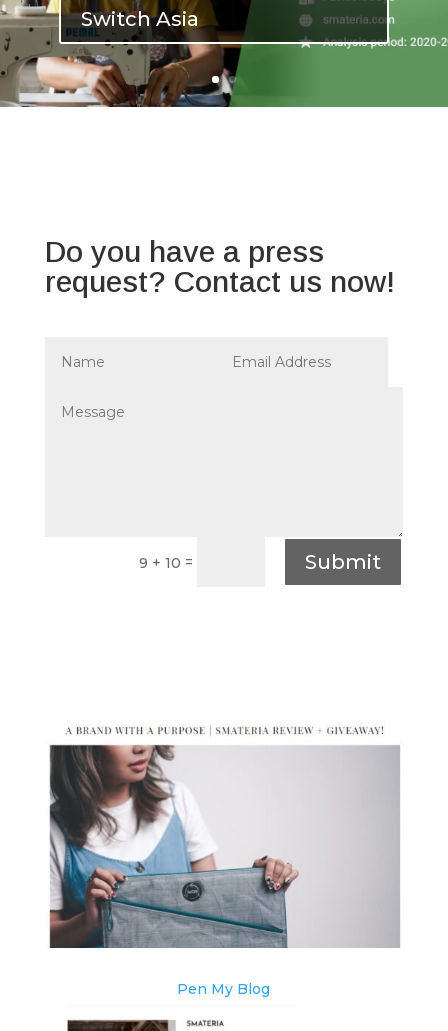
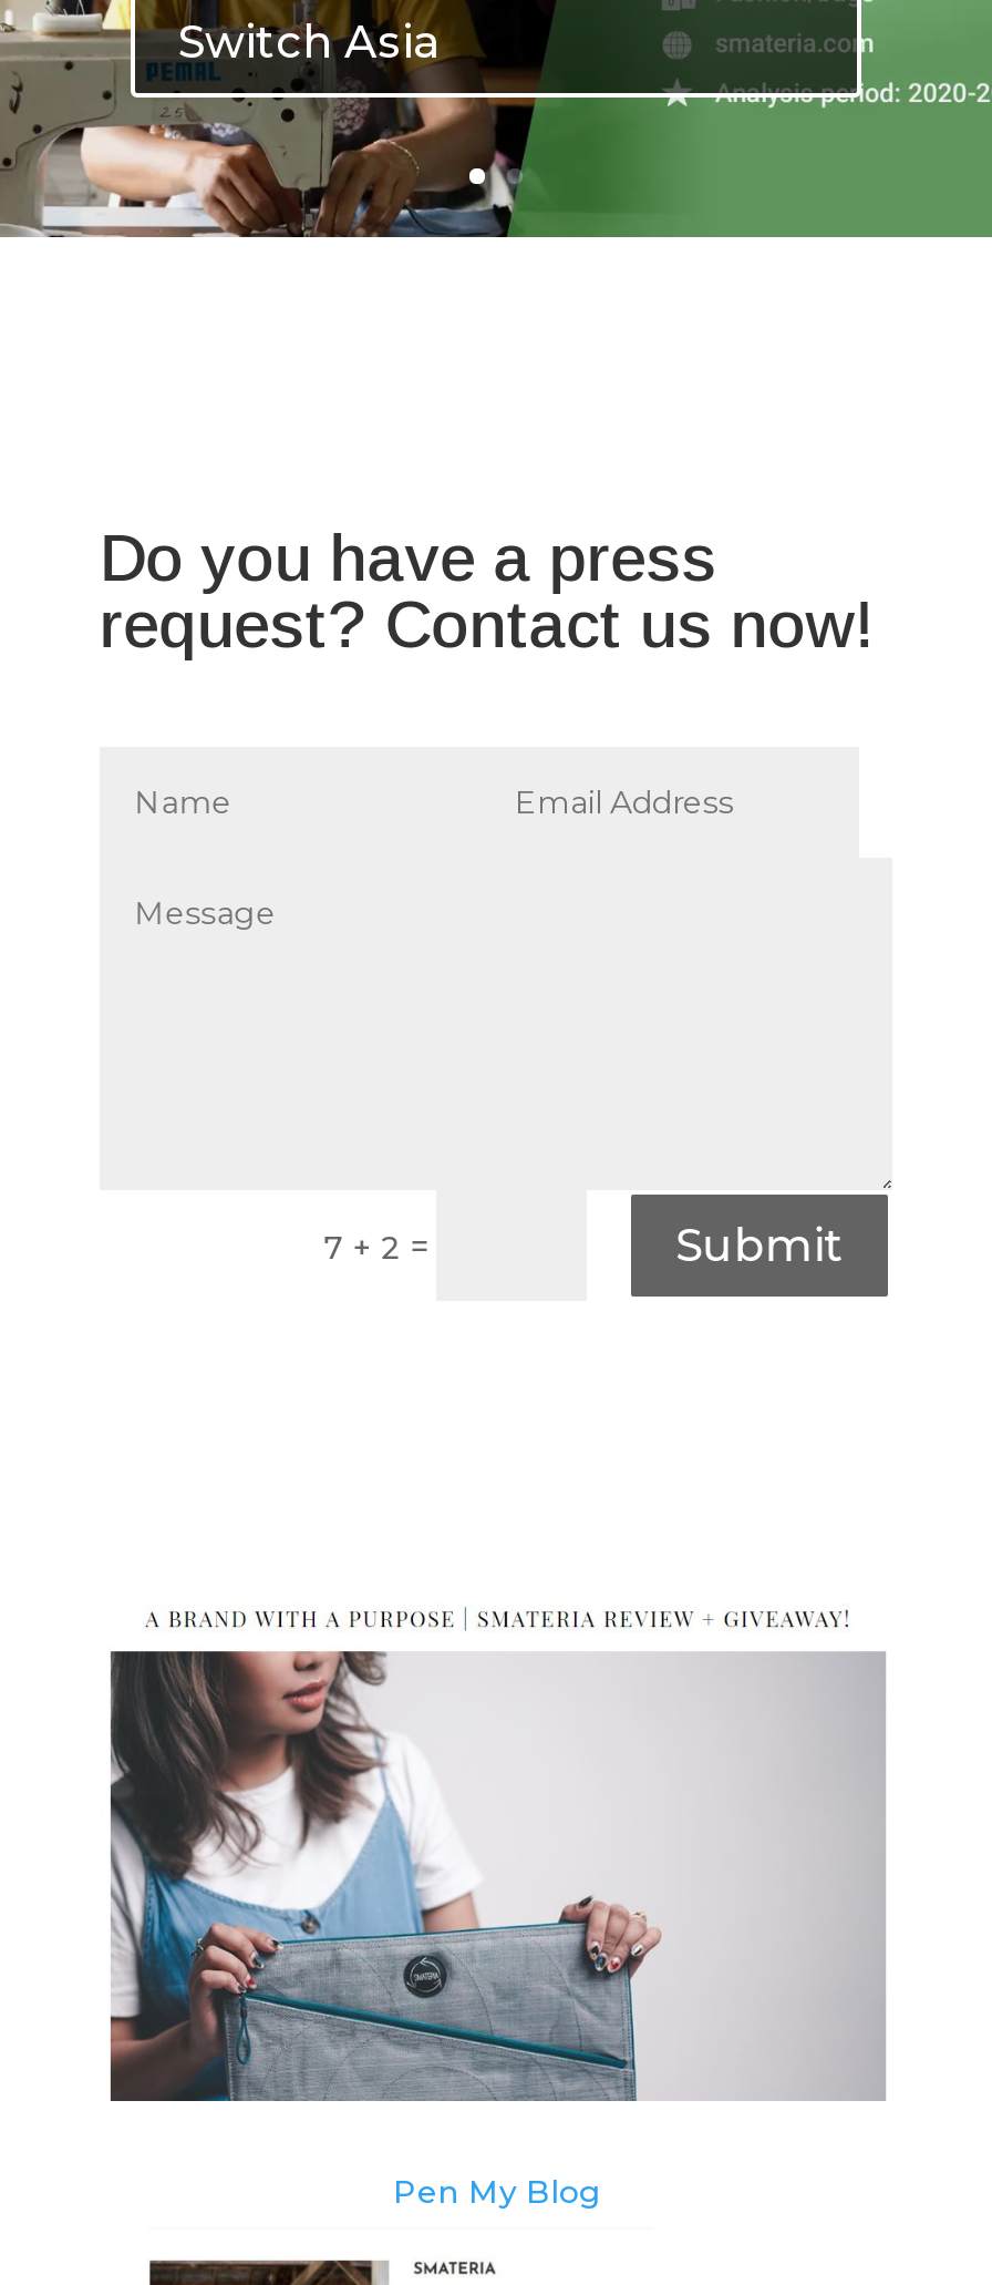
- 9 + 10 =
+ 7 + 2 =
